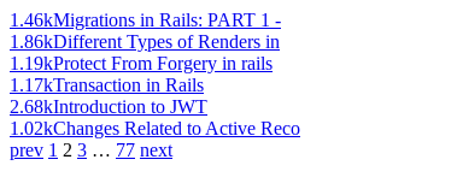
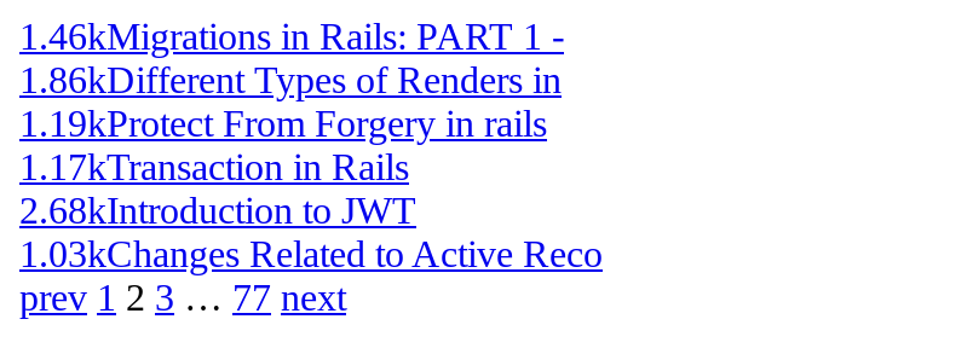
- 1.02kChanges Related to Active Reco
+ 1.03kChanges Related to Active Reco
